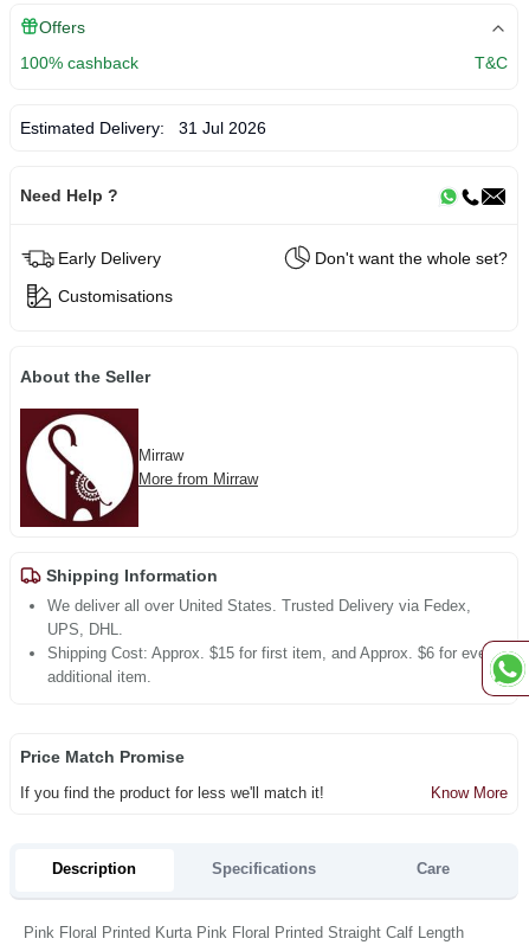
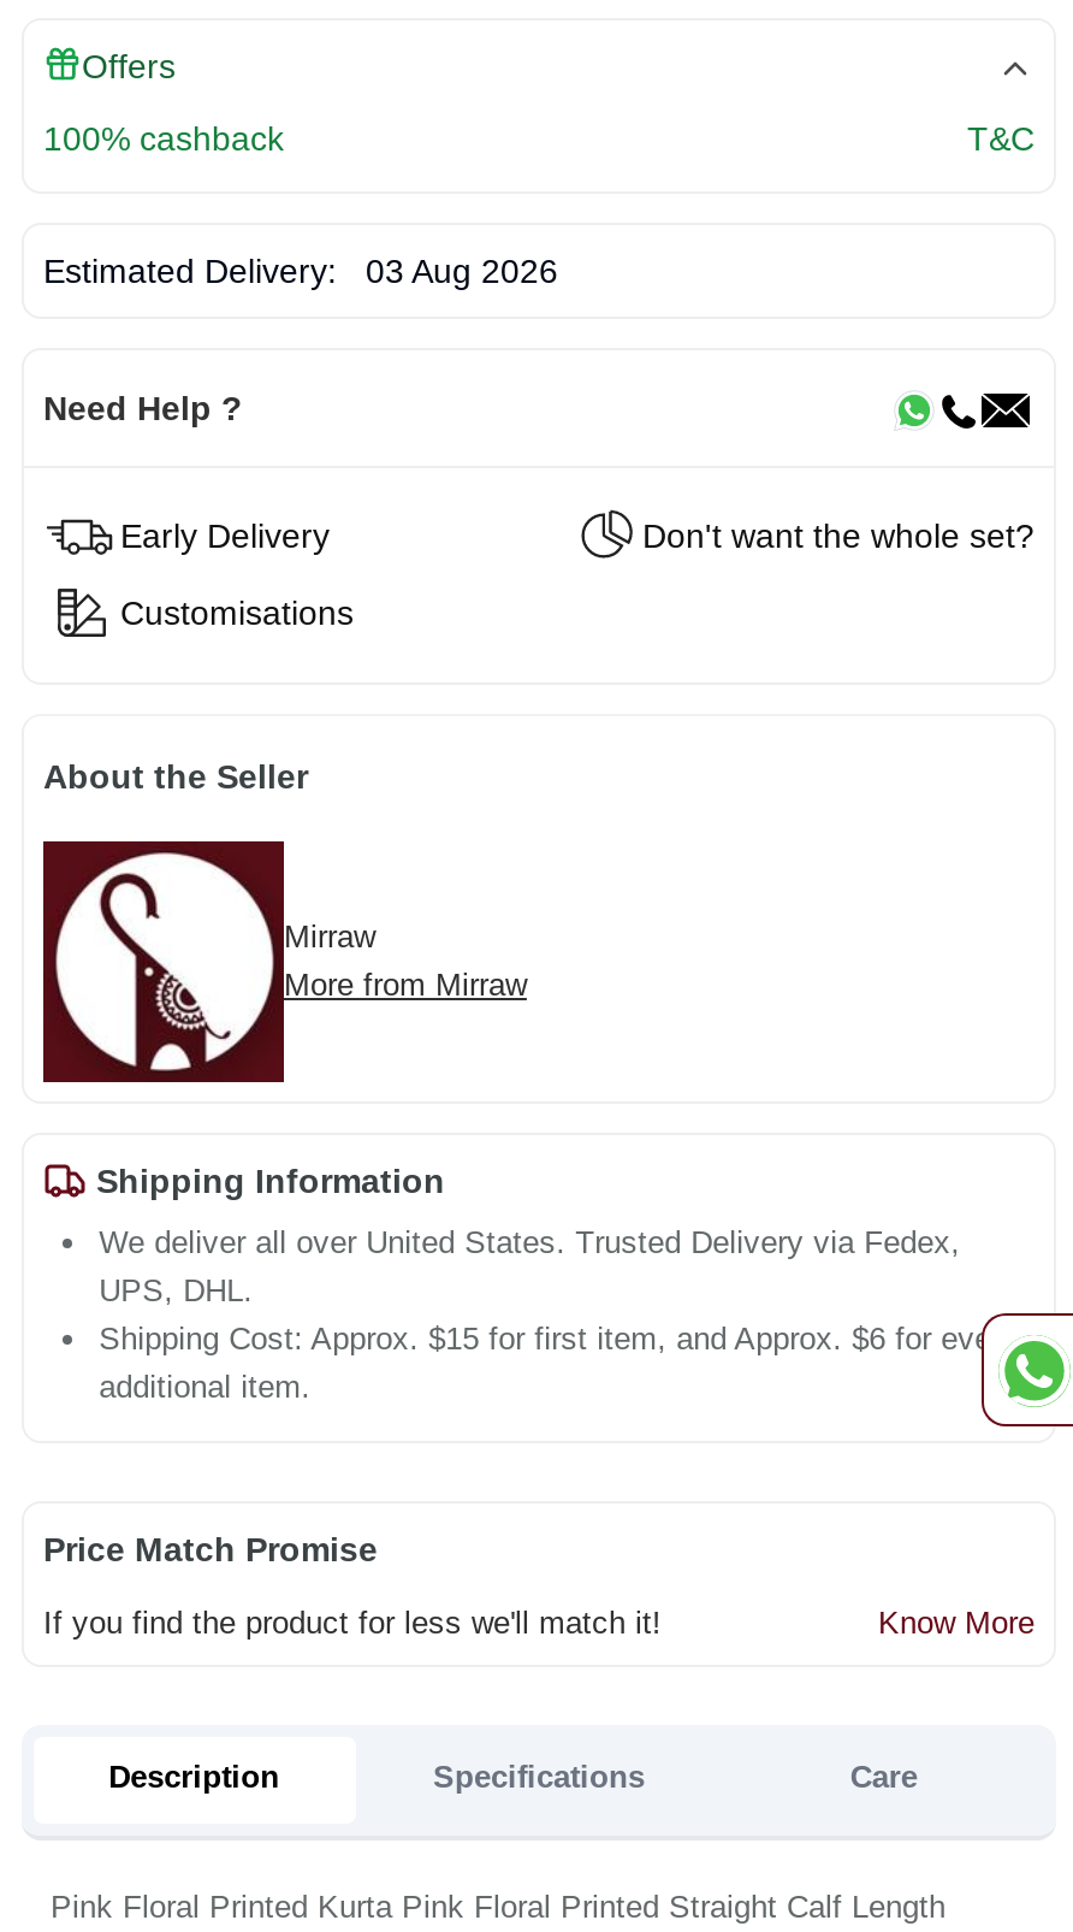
- Estimated Delivery: 31 Jul 2026
+ Estimated Delivery: 03 Aug 2026
